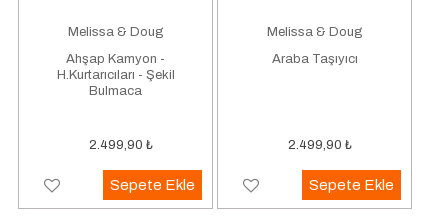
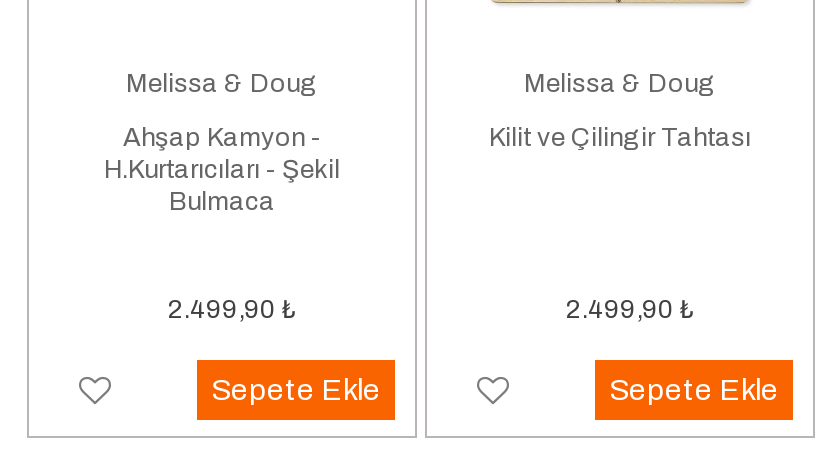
- Araba Taşıyıcı
+ Kilit ve Çilingir Tahtası
